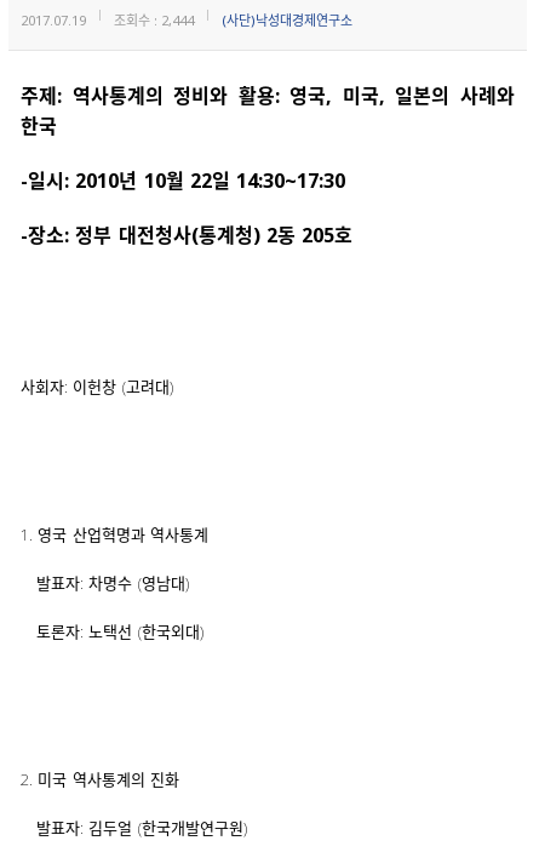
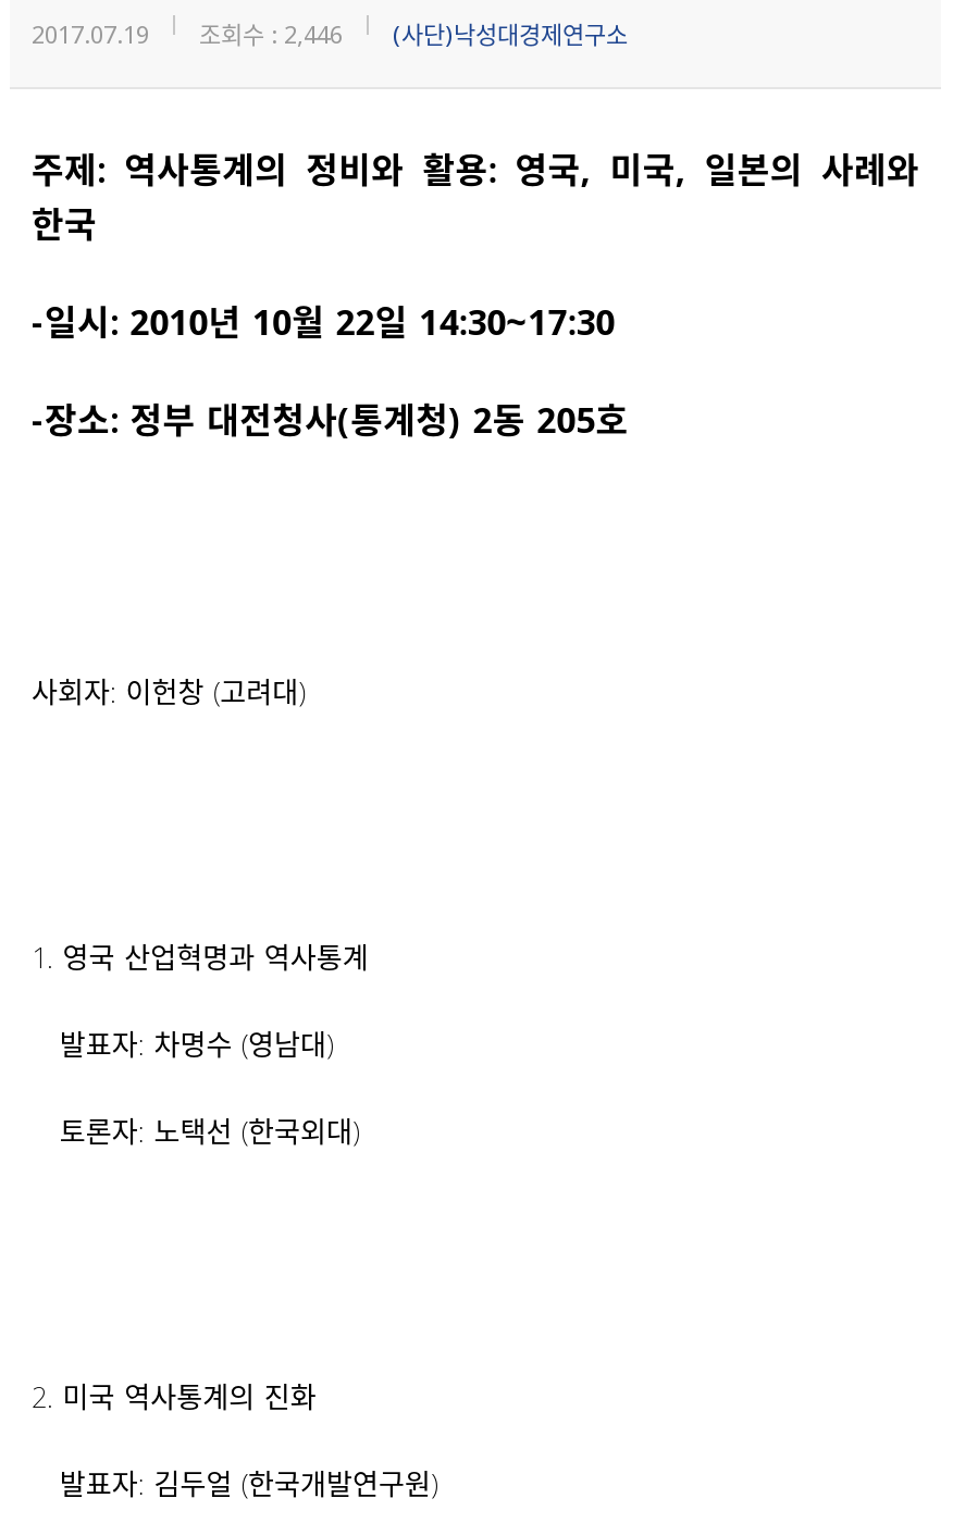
- 2017.07.19 조회수 : 2,444 (사단)낙성대경제연구소
+ 2017.07.19 조회수 : 2,446 (사단)낙성대경제연구소
